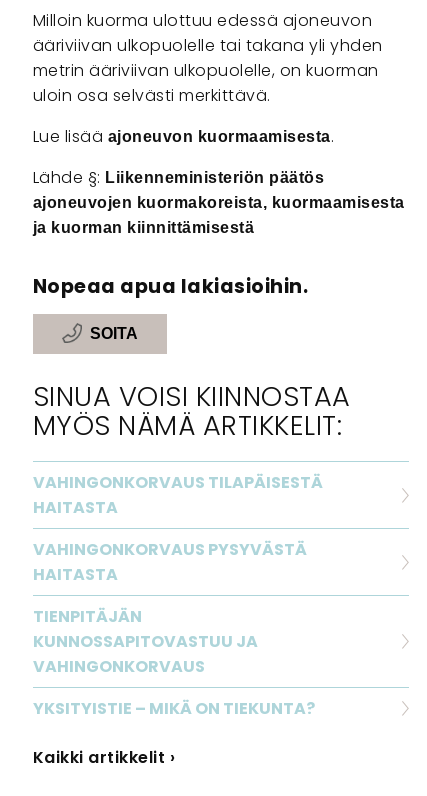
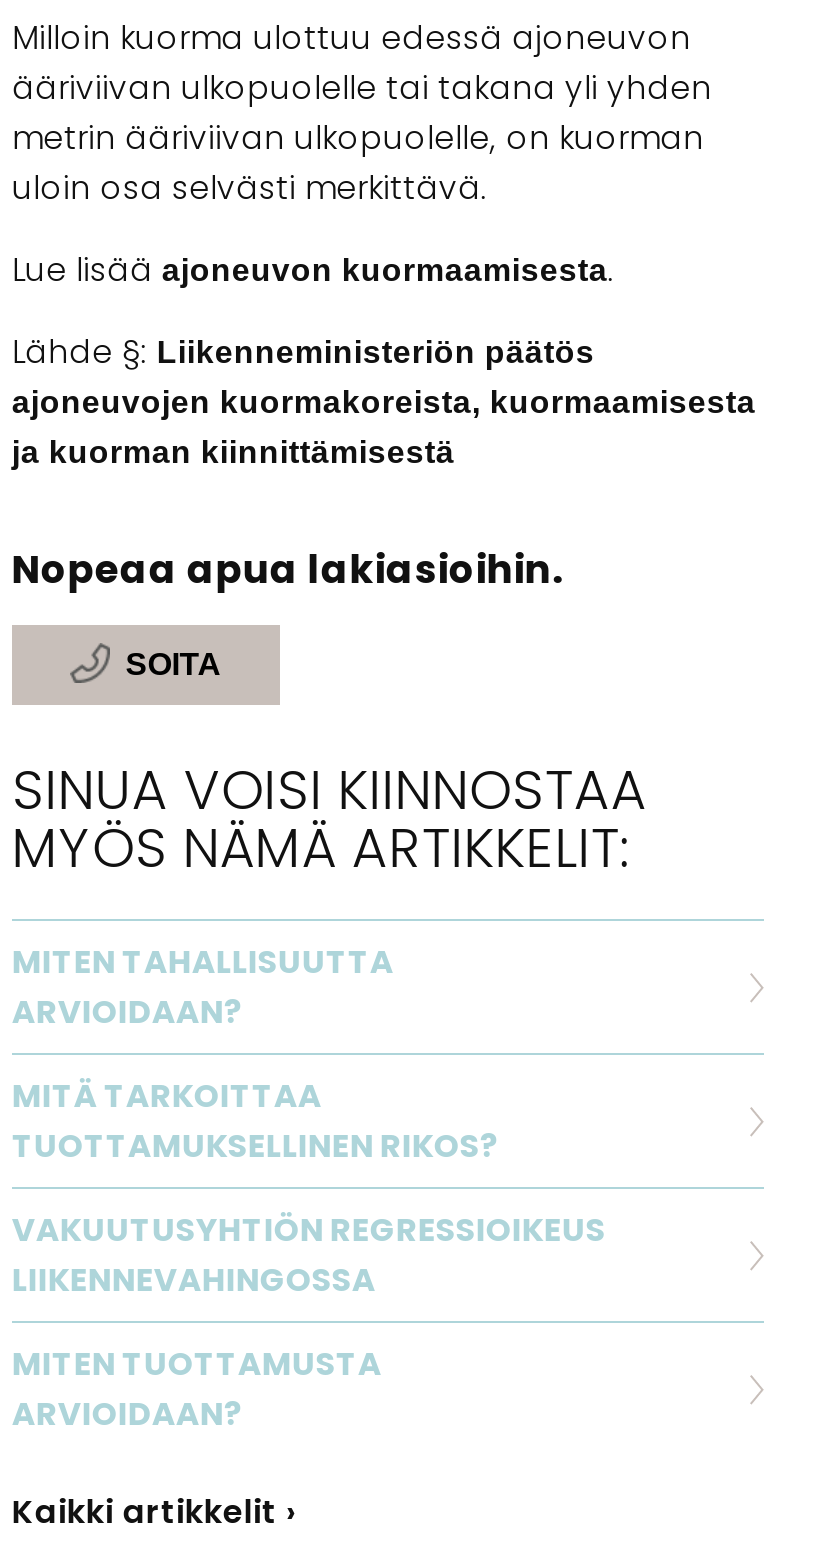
- VAHINGONKORVAUS TILAPÄISESTÄ
- HAITASTA
+ MITEN TAHALLISUUTTA
+ ARVIOIDAAN?

- VAHINGONKORVAUS PYSYVÄSTÄ
- HAITASTA
+ MITÄ TARKOITTAA
+ TUOTTAMUKSELLINEN RIKOS?

- TIENPITÄJÄN
- KUNNOSSAPITOVASTUU JA
- VAHINGONKORVAUS
+ VAKUUTUSYHTIÖN REGRESSIOIKEUS
+ LIIKENNEVAHINGOSSA

- YKSITYISTIE – MIKÄ ON TIEKUNTA?
+ MITEN TUOTTAMUSTA
+ ARVIOIDAAN?
